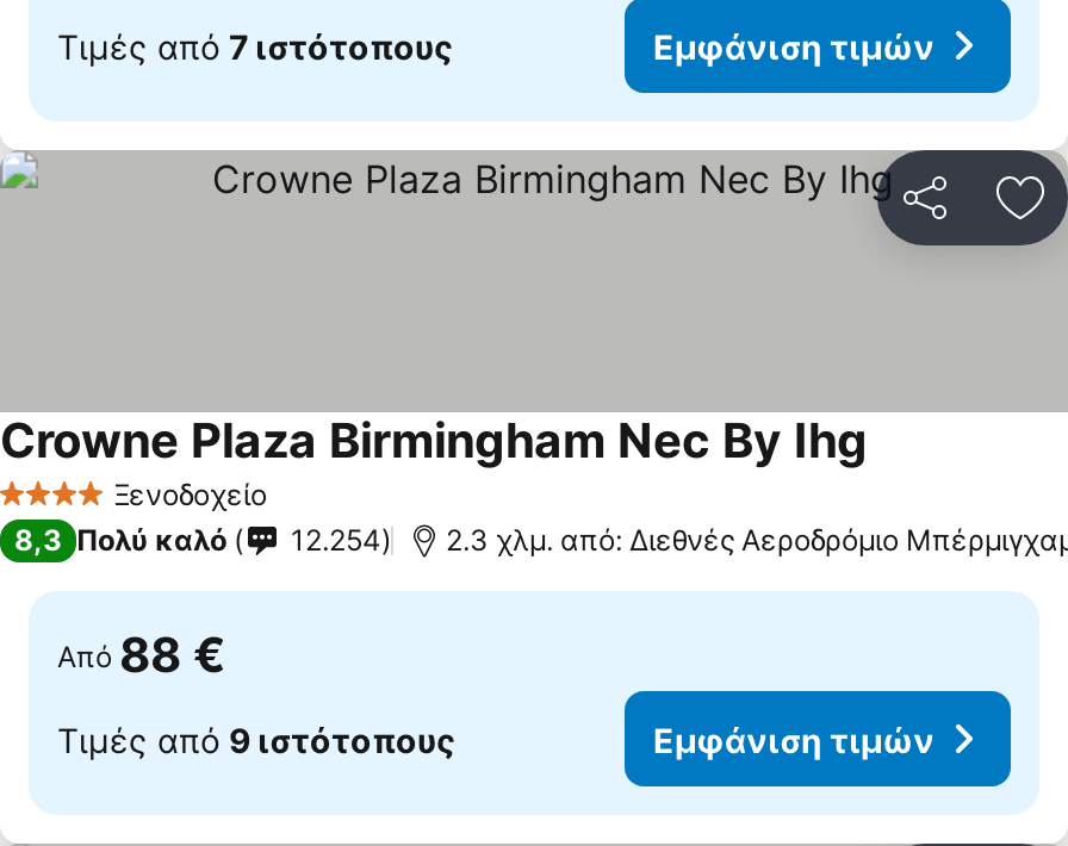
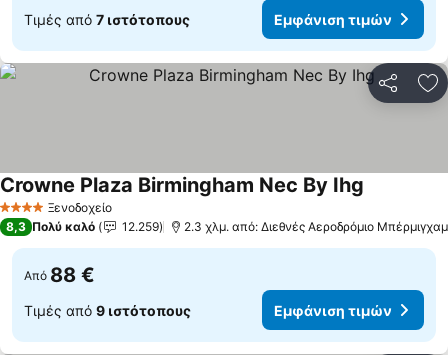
- 12.254
+ 12.259
